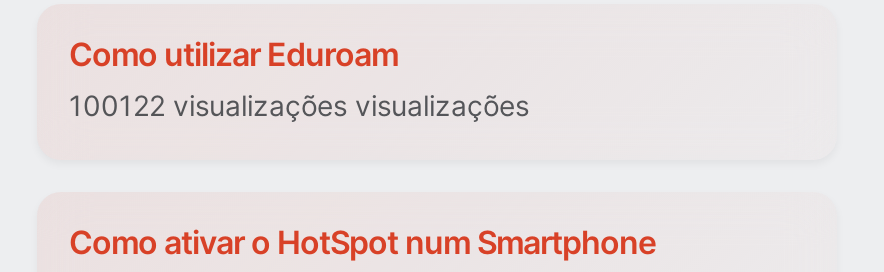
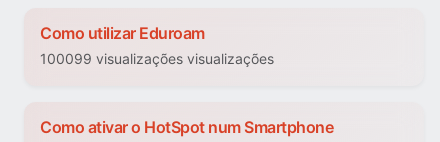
- 100122 visualizações visualizações
+ 100099 visualizações visualizações
